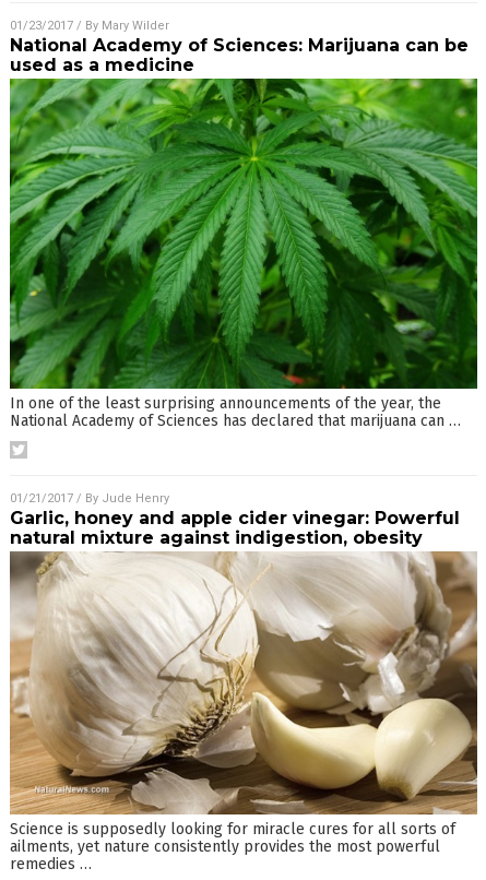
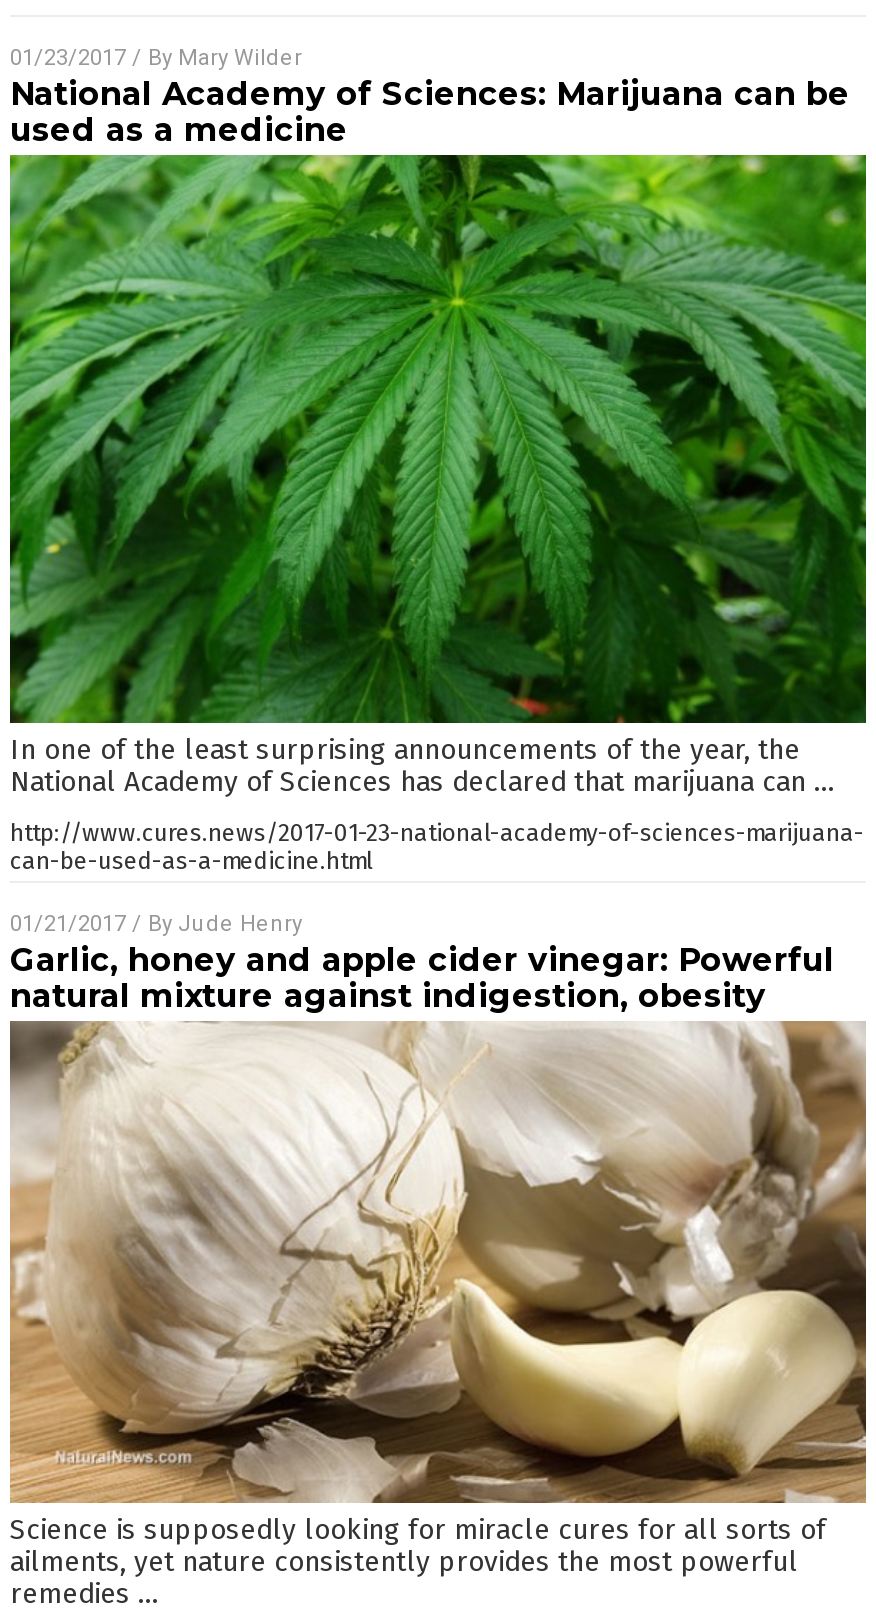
+ http://www.cures.news/2017-01-23-national-academy-of-sciences-marijuana-
+ can-be-used-as-a-medicine.html
